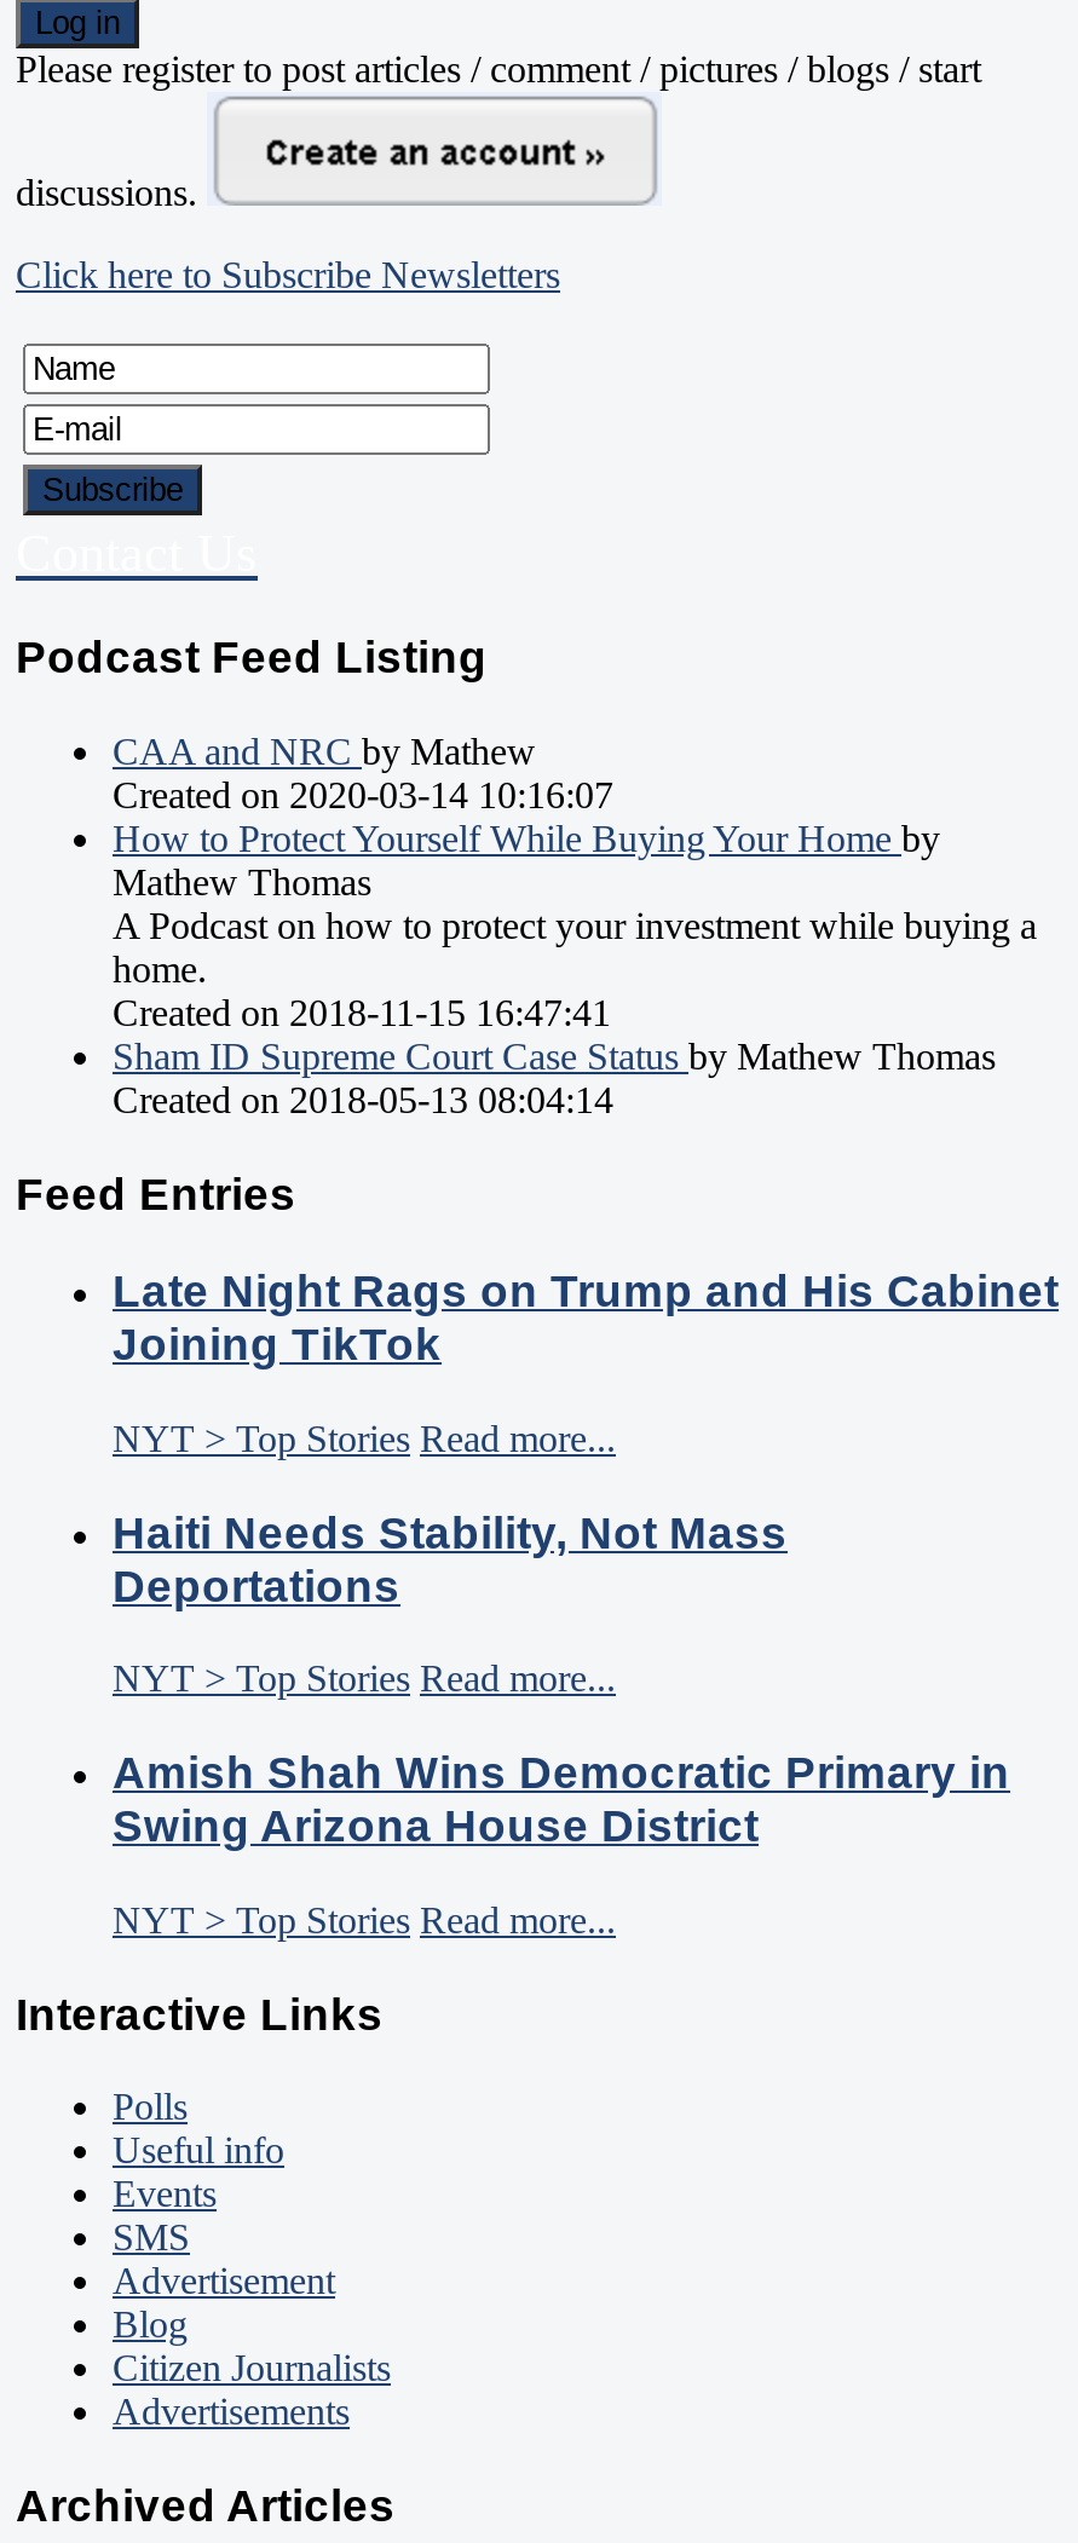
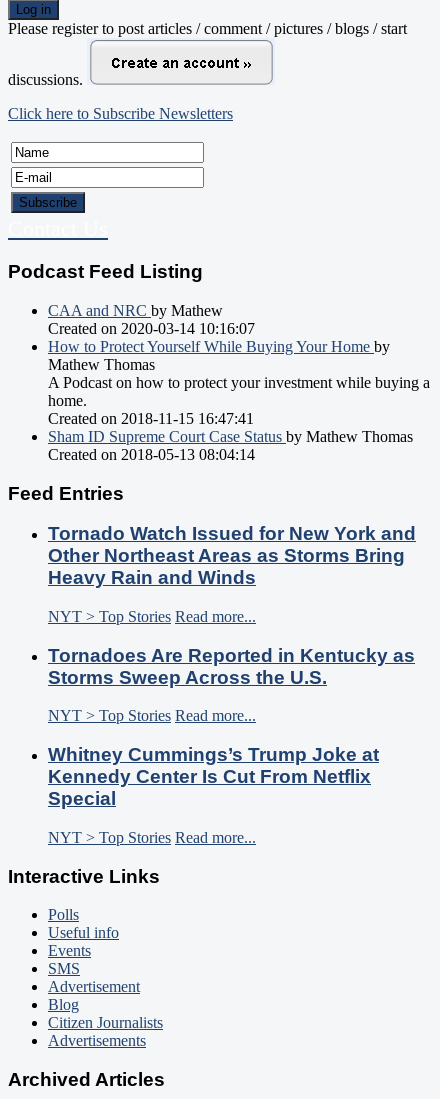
- Late Night Rags on Trump and His Cabinet
- Joining TikTok
+ Tornado Watch Issued for New York and
+ Other Northeast Areas as Storms Bring
+ Heavy Rain and Winds

- Haiti Needs Stability, Not Mass
- Deportations
+ Tornadoes Are Reported in Kentucky as
+ Storms Sweep Across the U.S.

- Amish Shah Wins Democratic Primary in
- Swing Arizona House District
+ Whitney Cummings’s Trump Joke at
+ Kennedy Center Is Cut From Netflix
+ Special
